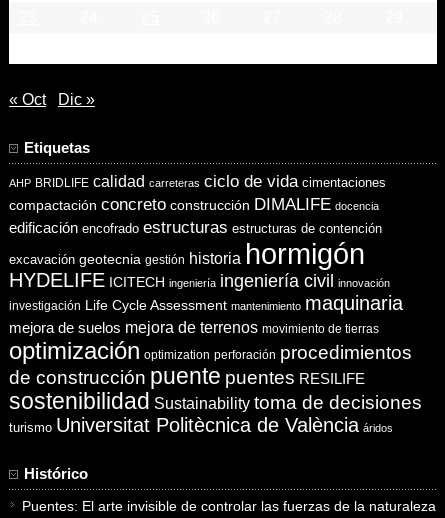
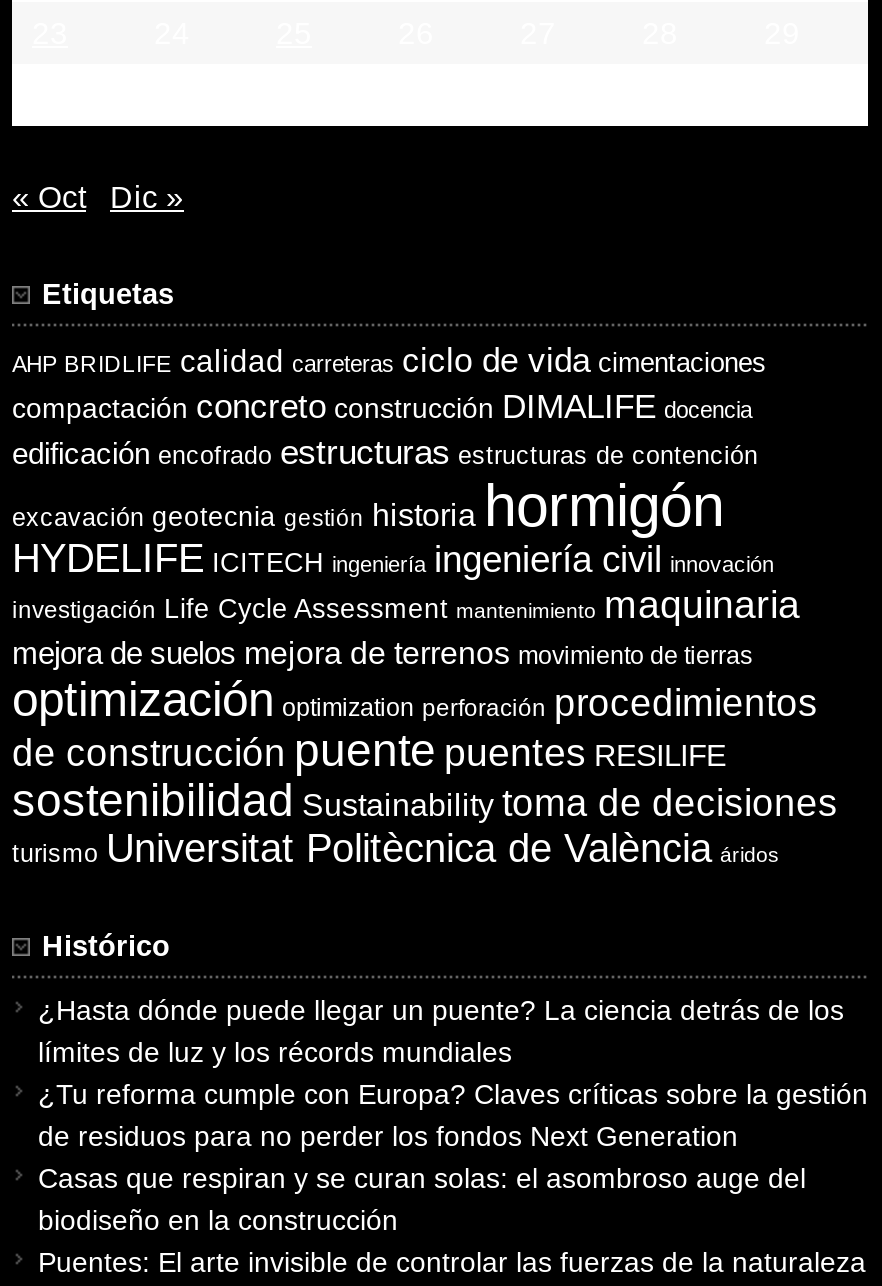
+ ¿Hasta dónde puede llegar un puente? La ciencia detrás de los
+ límites de luz y los récords mundiales
+ ¿Tu reforma cumple con Europa? Claves críticas sobre la gestión
+ de residuos para no perder los fondos Next Generation
+ Casas que respiran y se curan solas: el asombroso auge del
+ biodiseño en la construcción
